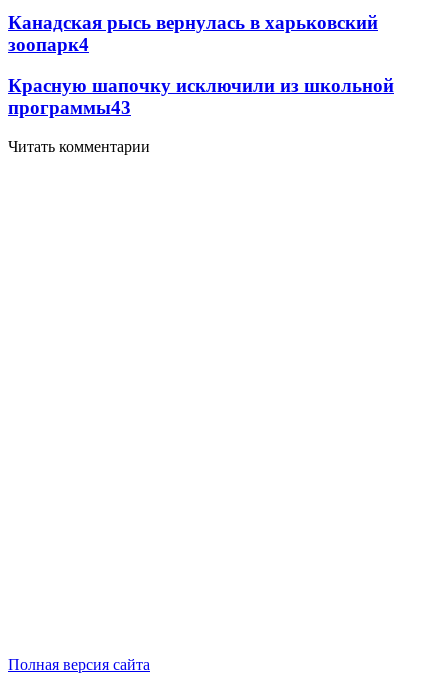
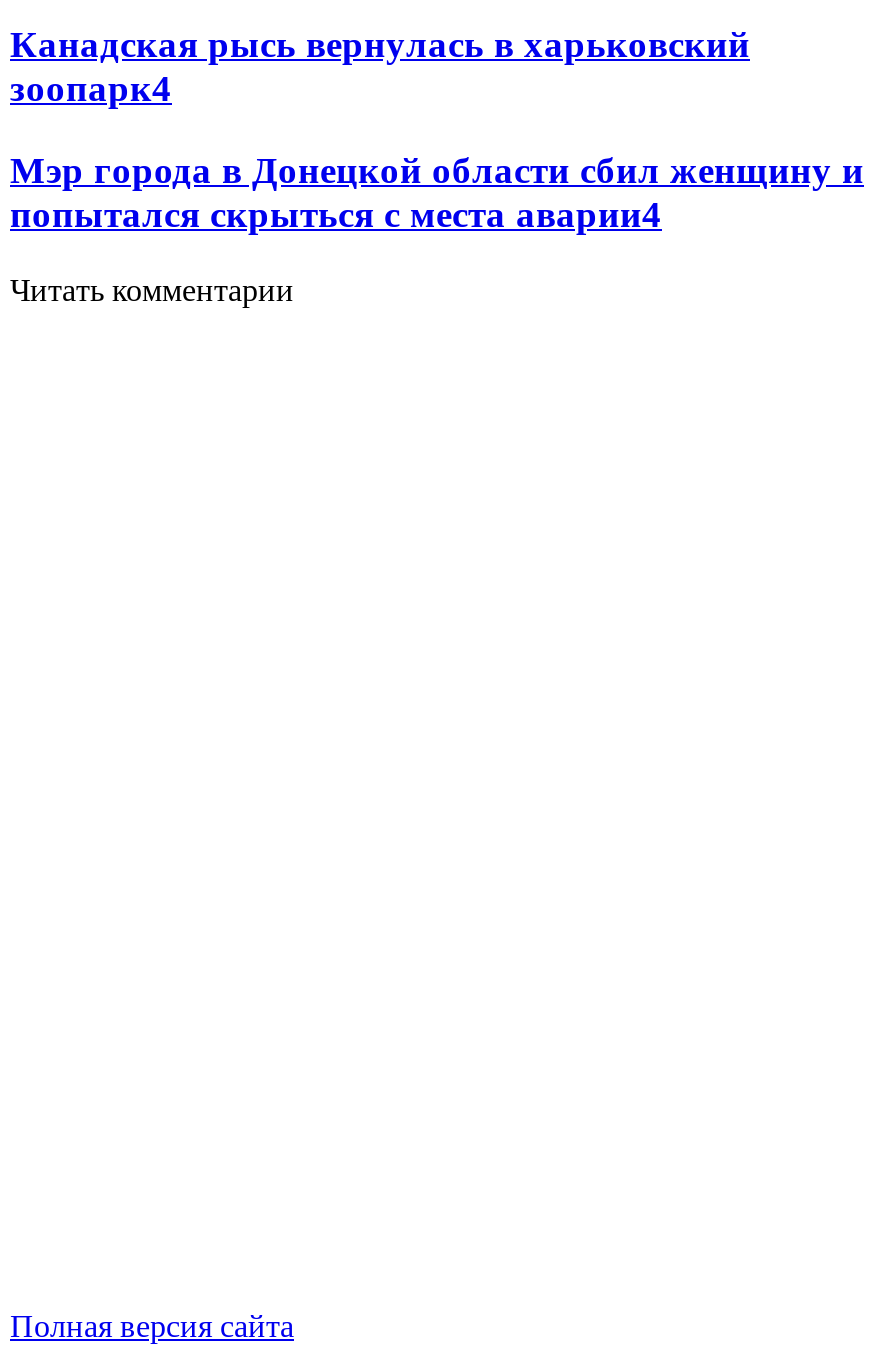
- Красную шапочку исключили из школьной
- программы43
+ Мэр города в Донецкой области сбил женщину и
+ попытался скрыться с места аварии4
